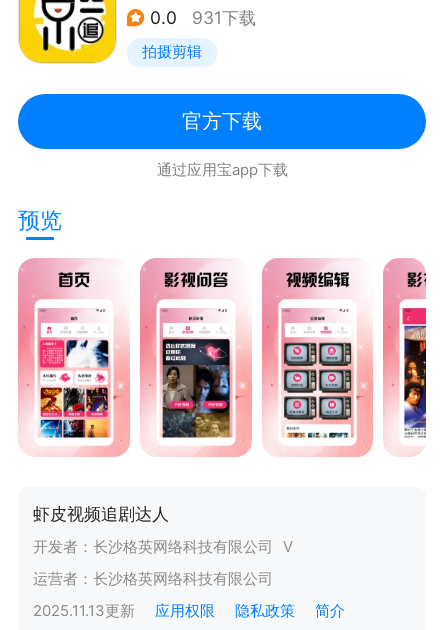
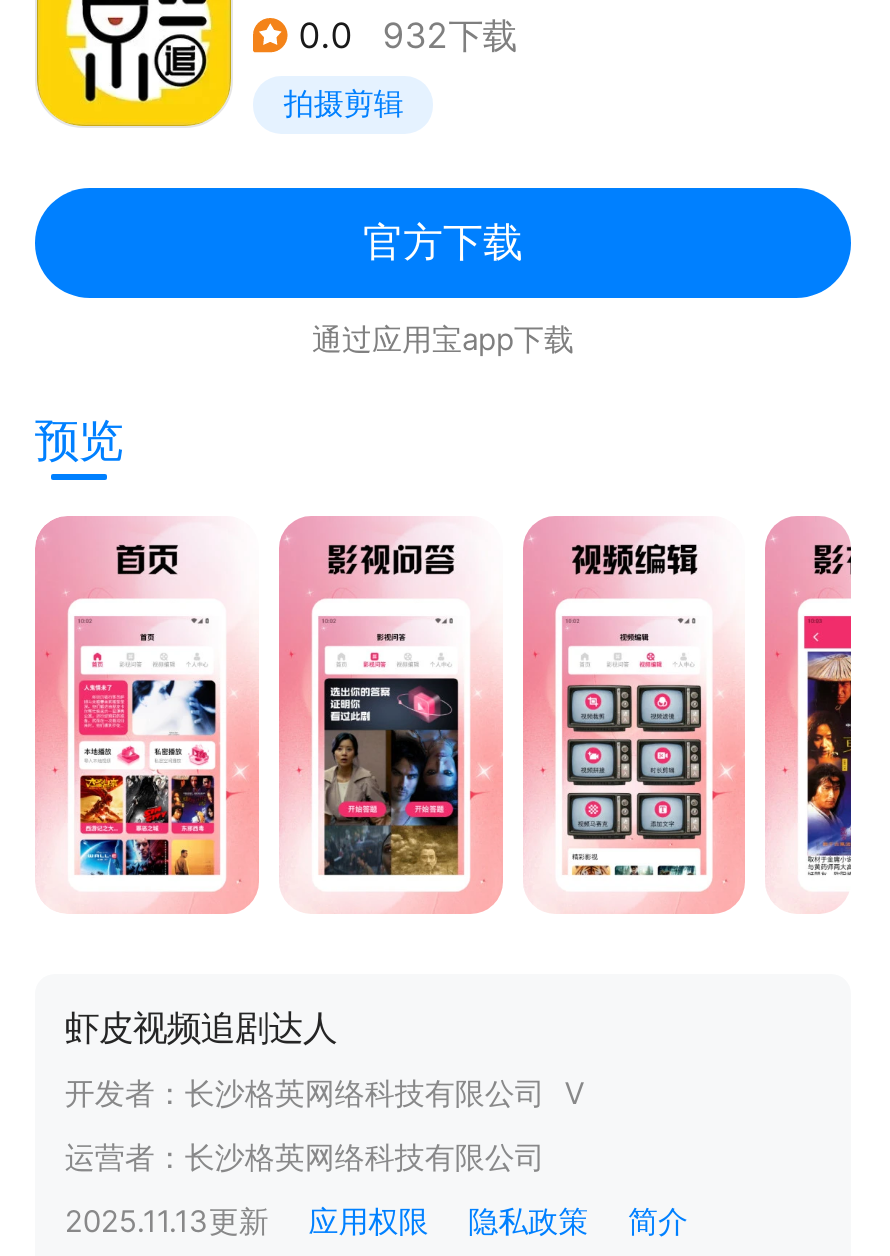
- 0.0 931下载
+ 0.0 932下载
